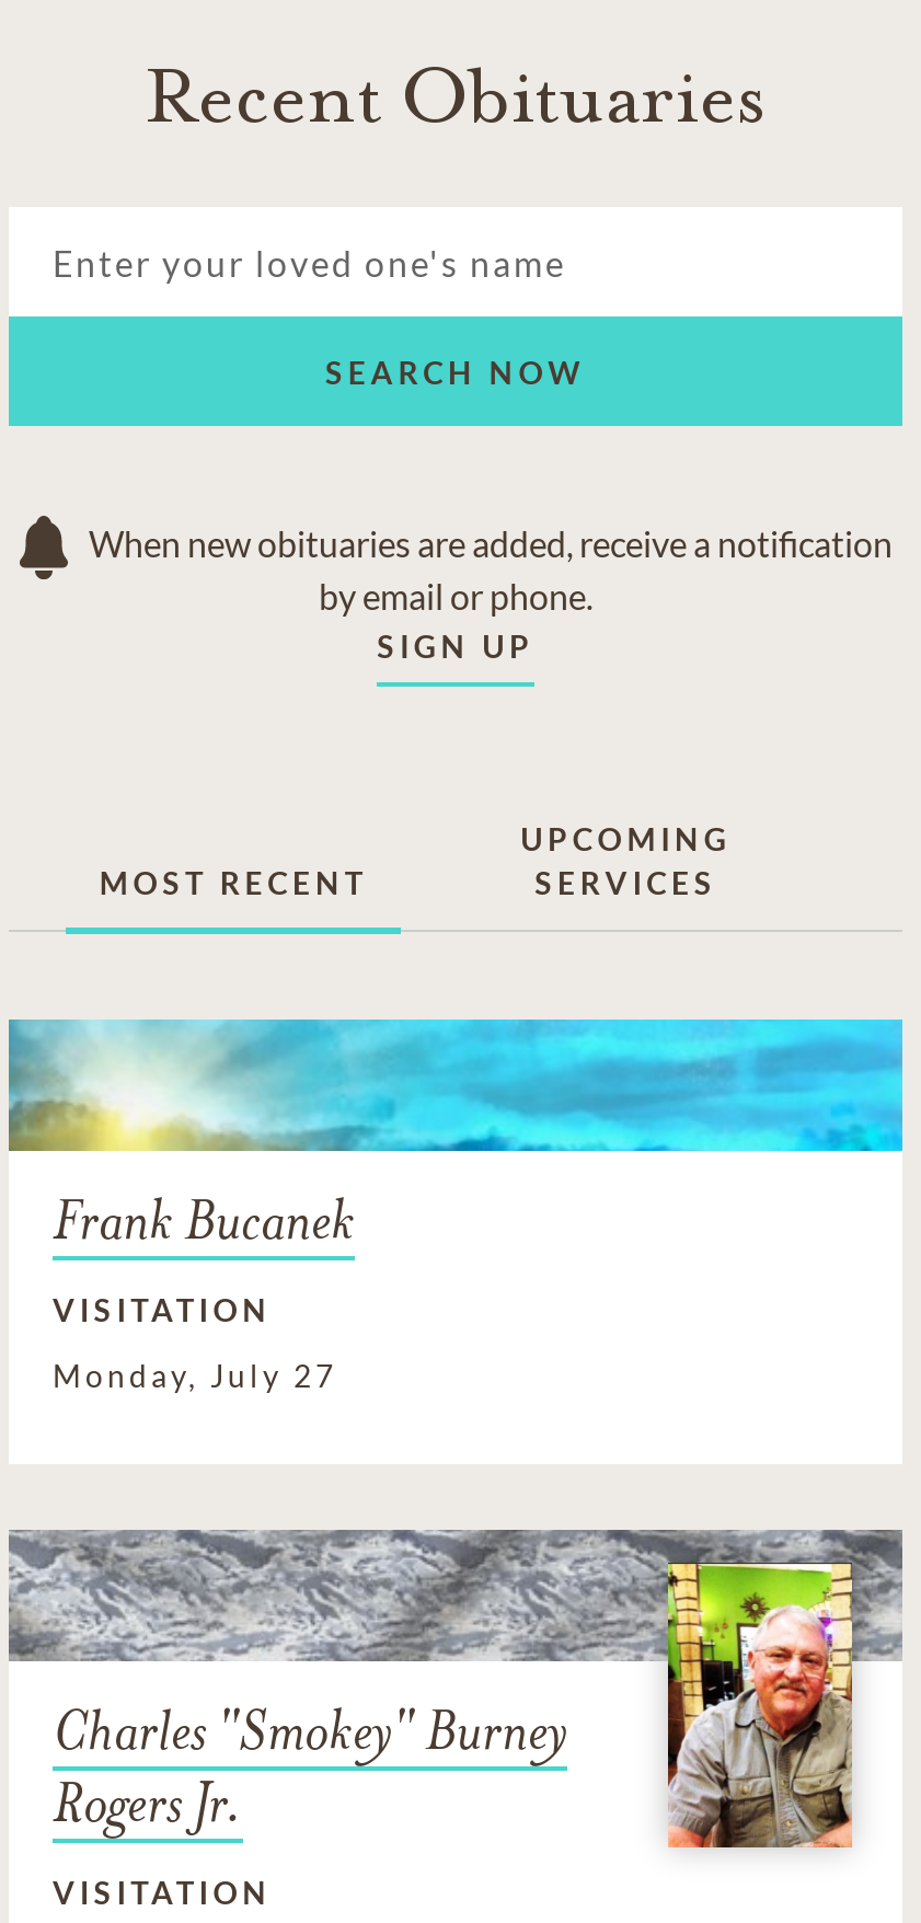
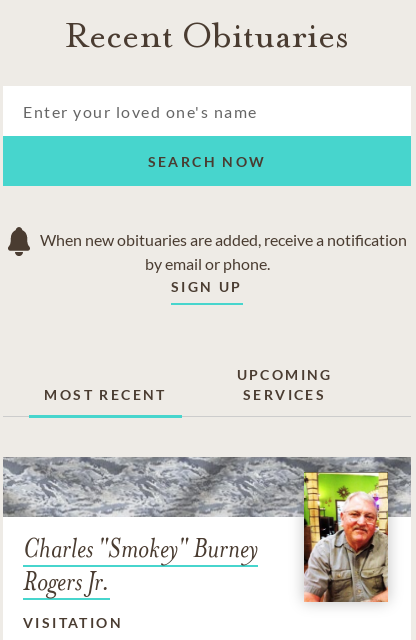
- [image]
- Frank Bucanek
- VISITATION
- Monday, July 27
